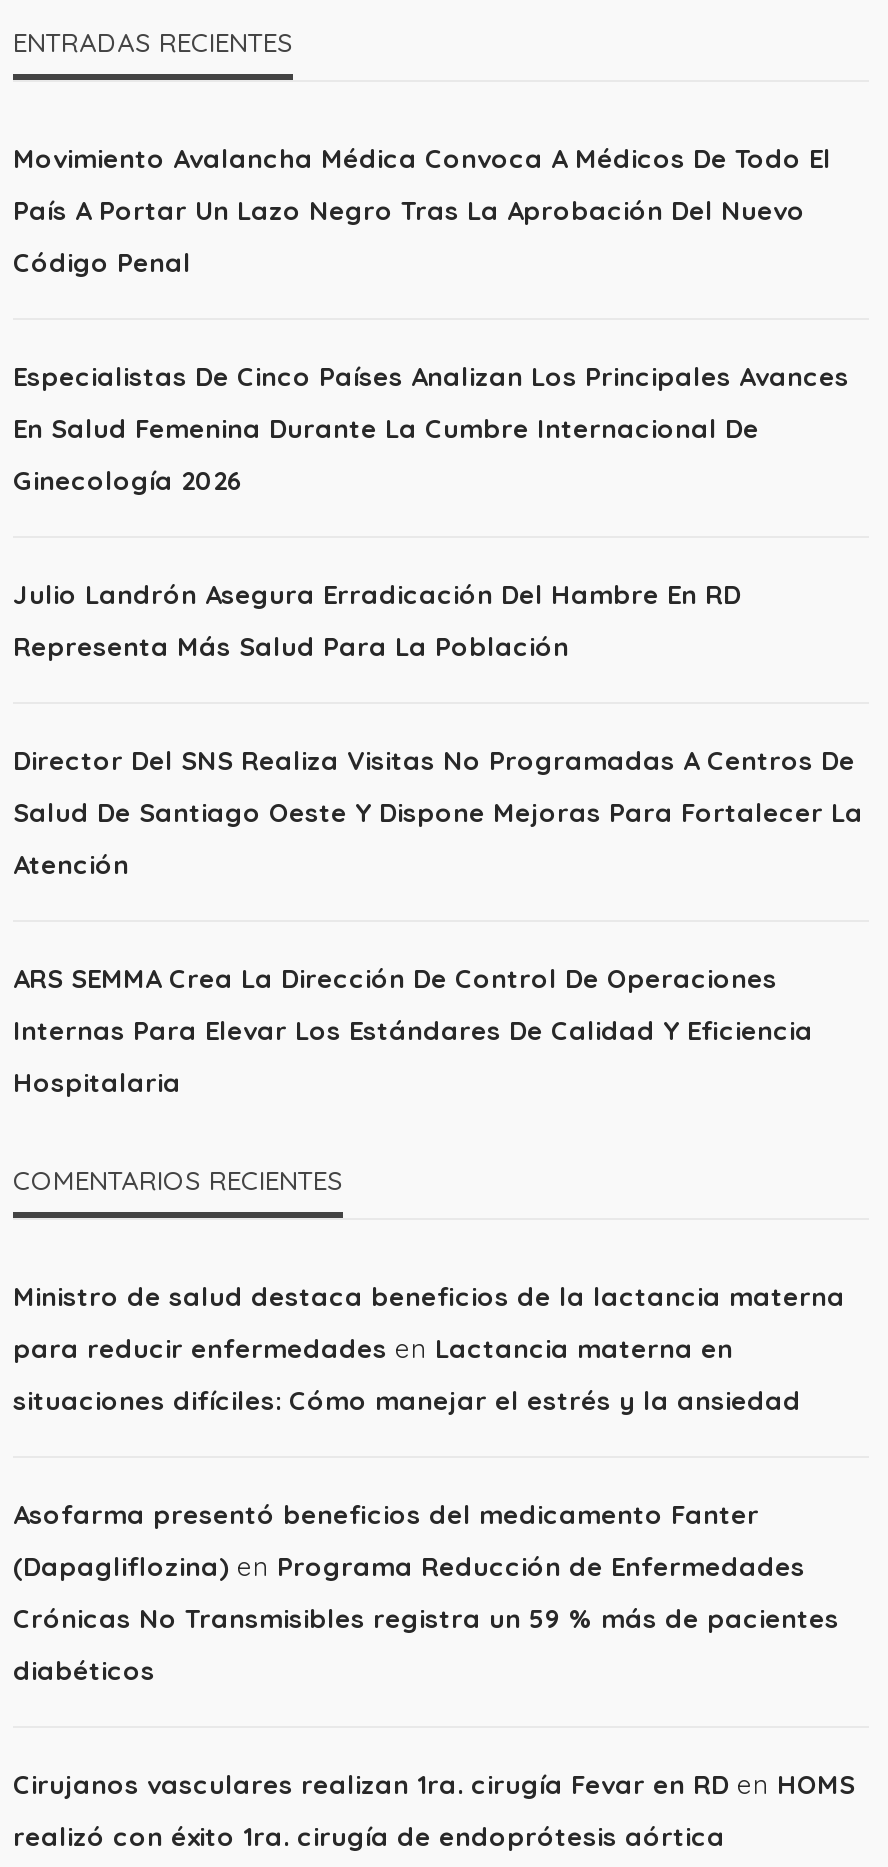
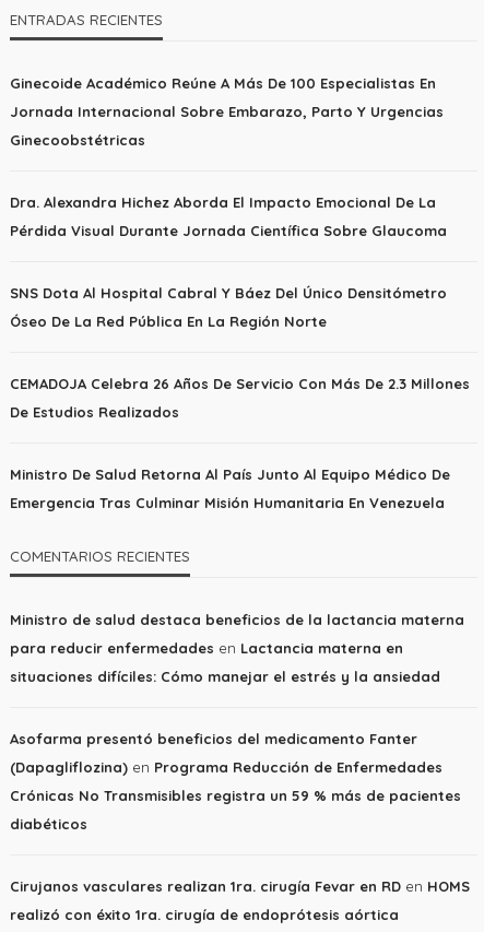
- Movimiento Avalancha Médica Convoca A Médicos De Todo El
- País A Portar Un Lazo Negro Tras La Aprobación Del Nuevo
- Código Penal
+ Ginecoide Académico Reúne A Más De 100 Especialistas En
+ Jornada Internacional Sobre Embarazo, Parto Y Urgencias
+ Ginecoobstétricas

- Especialistas De Cinco Países Analizan Los Principales Avances
- En Salud Femenina Durante La Cumbre Internacional De
- Ginecología 2026
+ Dra. Alexandra Hichez Aborda El Impacto Emocional De La
+ Pérdida Visual Durante Jornada Científica Sobre Glaucoma

- Julio Landrón Asegura Erradicación Del Hambre En RD
- Representa Más Salud Para La Población
+ SNS Dota Al Hospital Cabral Y Báez Del Único Densitómetro
+ Óseo De La Red Pública En La Región Norte

- Director Del SNS Realiza Visitas No Programadas A Centros De
- Salud De Santiago Oeste Y Dispone Mejoras Para Fortalecer La
- Atención
+ CEMADOJA Celebra 26 Años De Servicio Con Más De 2.3 Millones
+ De Estudios Realizados

- ARS SEMMA Crea La Dirección De Control De Operaciones
- Internas Para Elevar Los Estándares De Calidad Y Eficiencia
- Hospitalaria
+ Ministro De Salud Retorna Al País Junto Al Equipo Médico De
+ Emergencia Tras Culminar Misión Humanitaria En Venezuela
